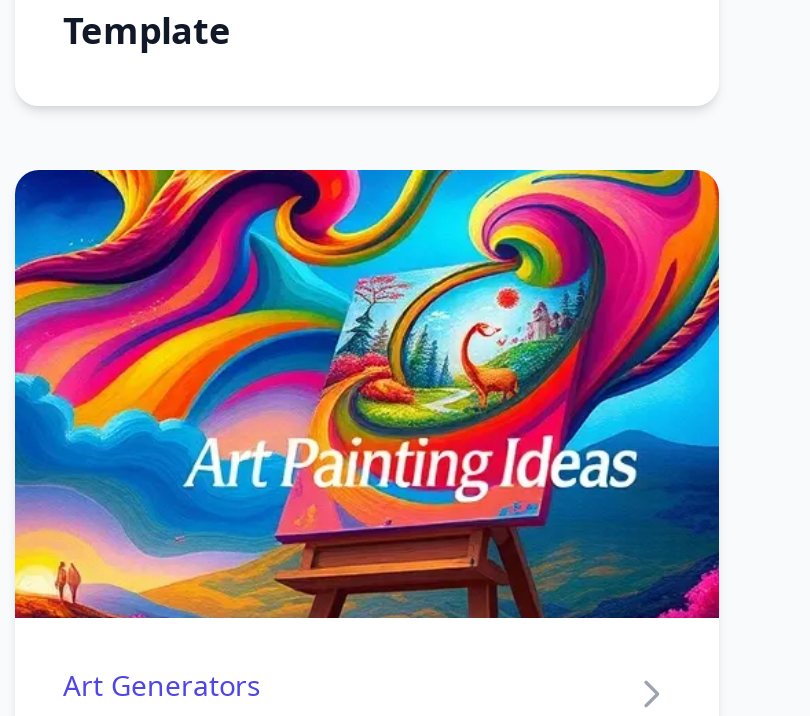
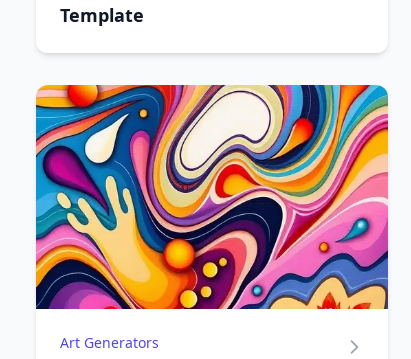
- [image]
+ [image]
